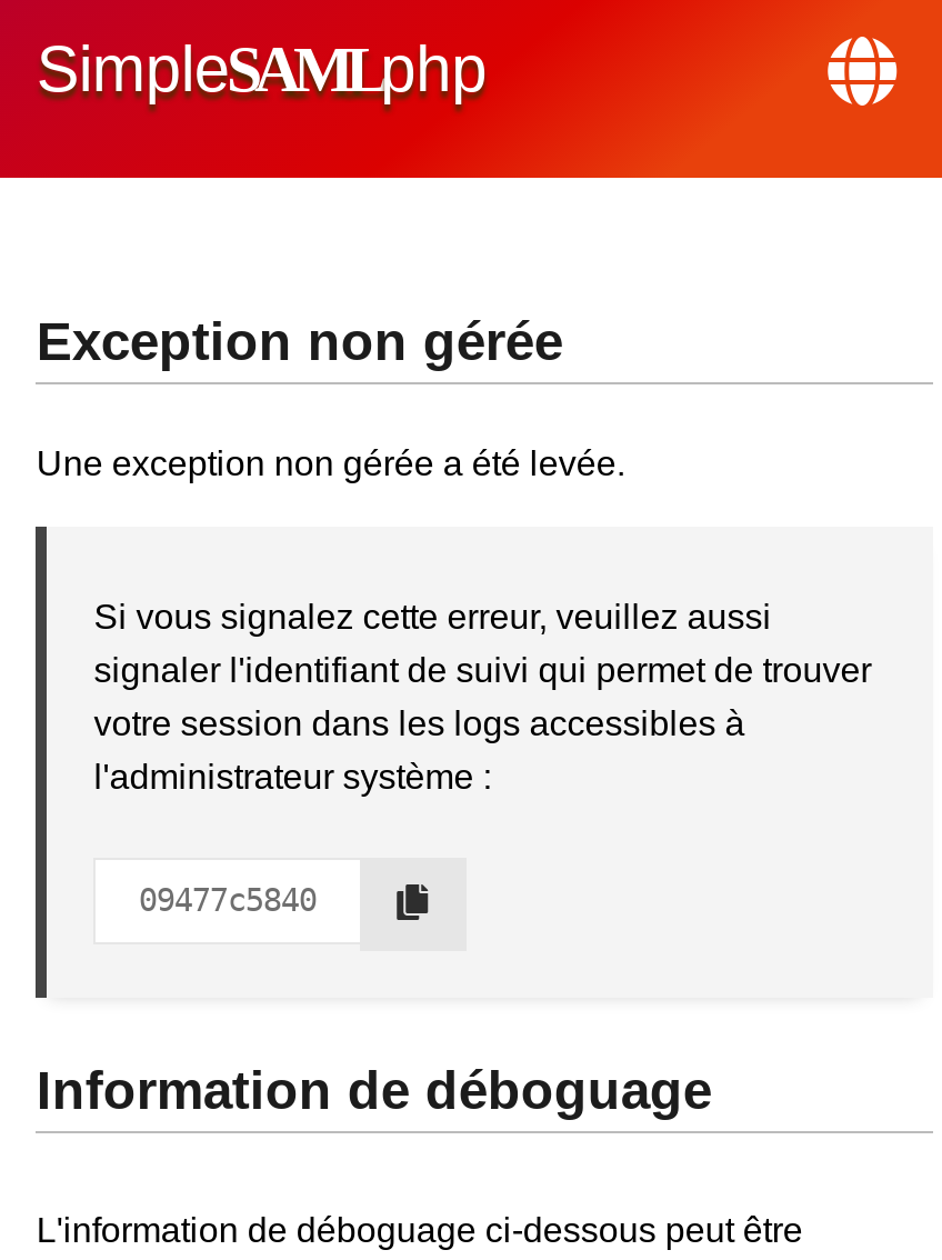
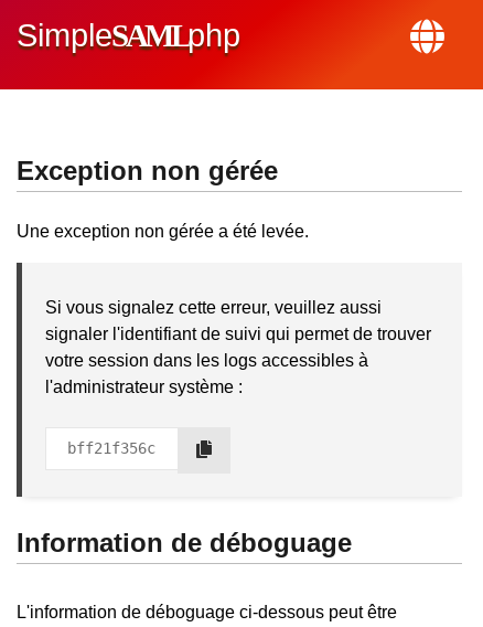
- 09477c5840
+ bff21f356c
